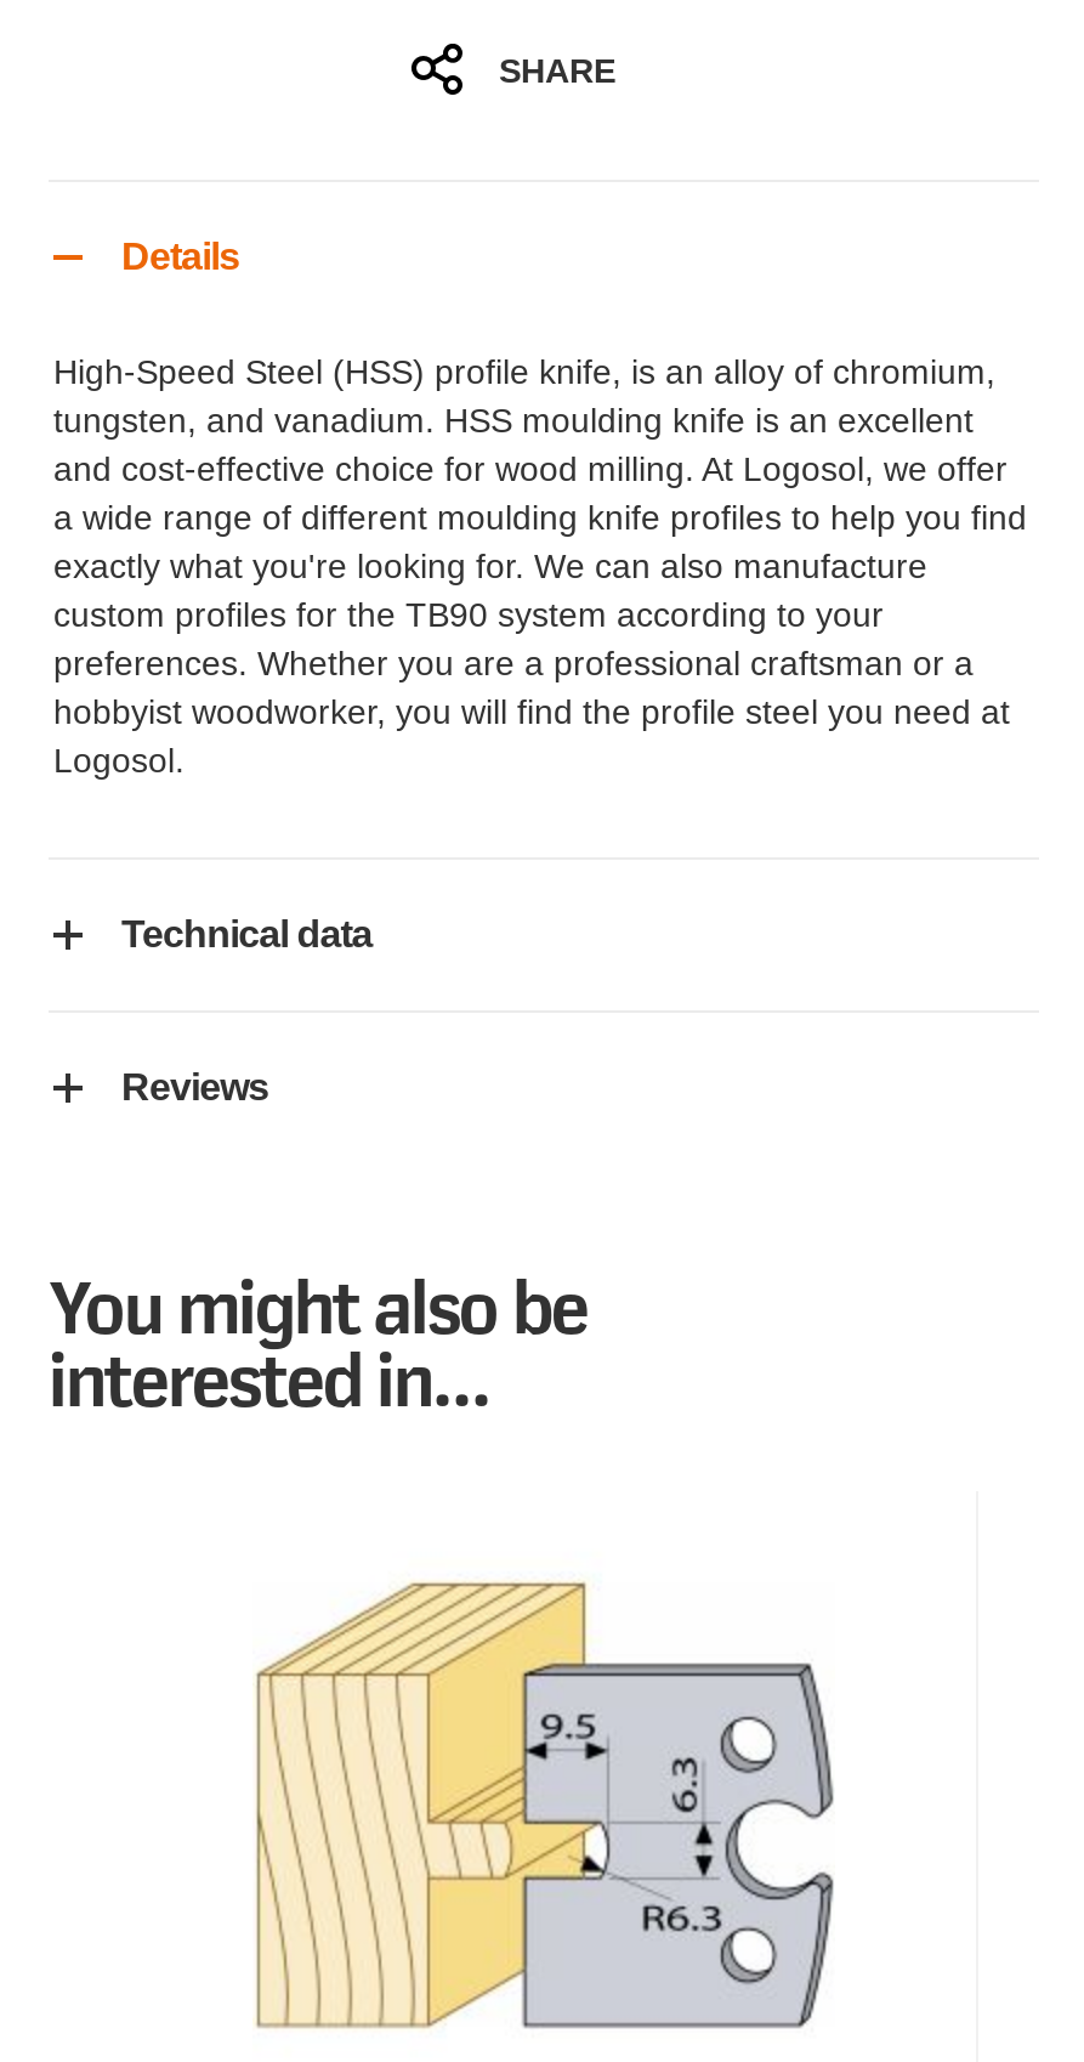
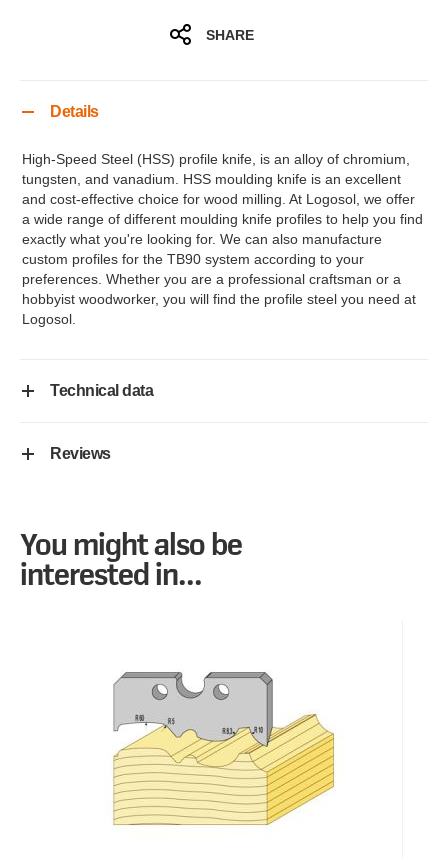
- [image]
+ [image]
